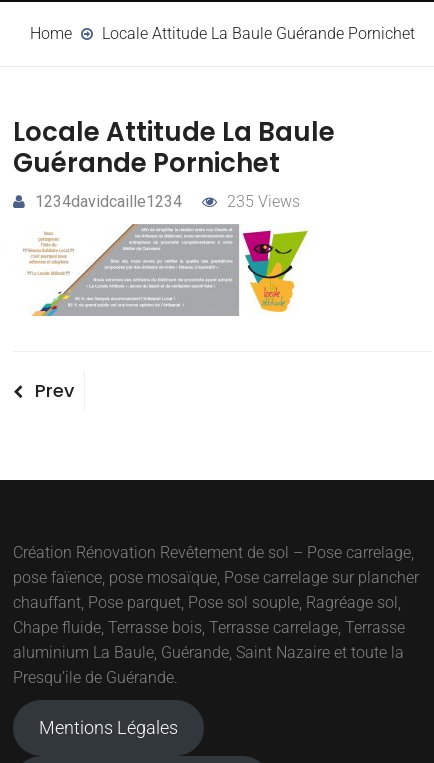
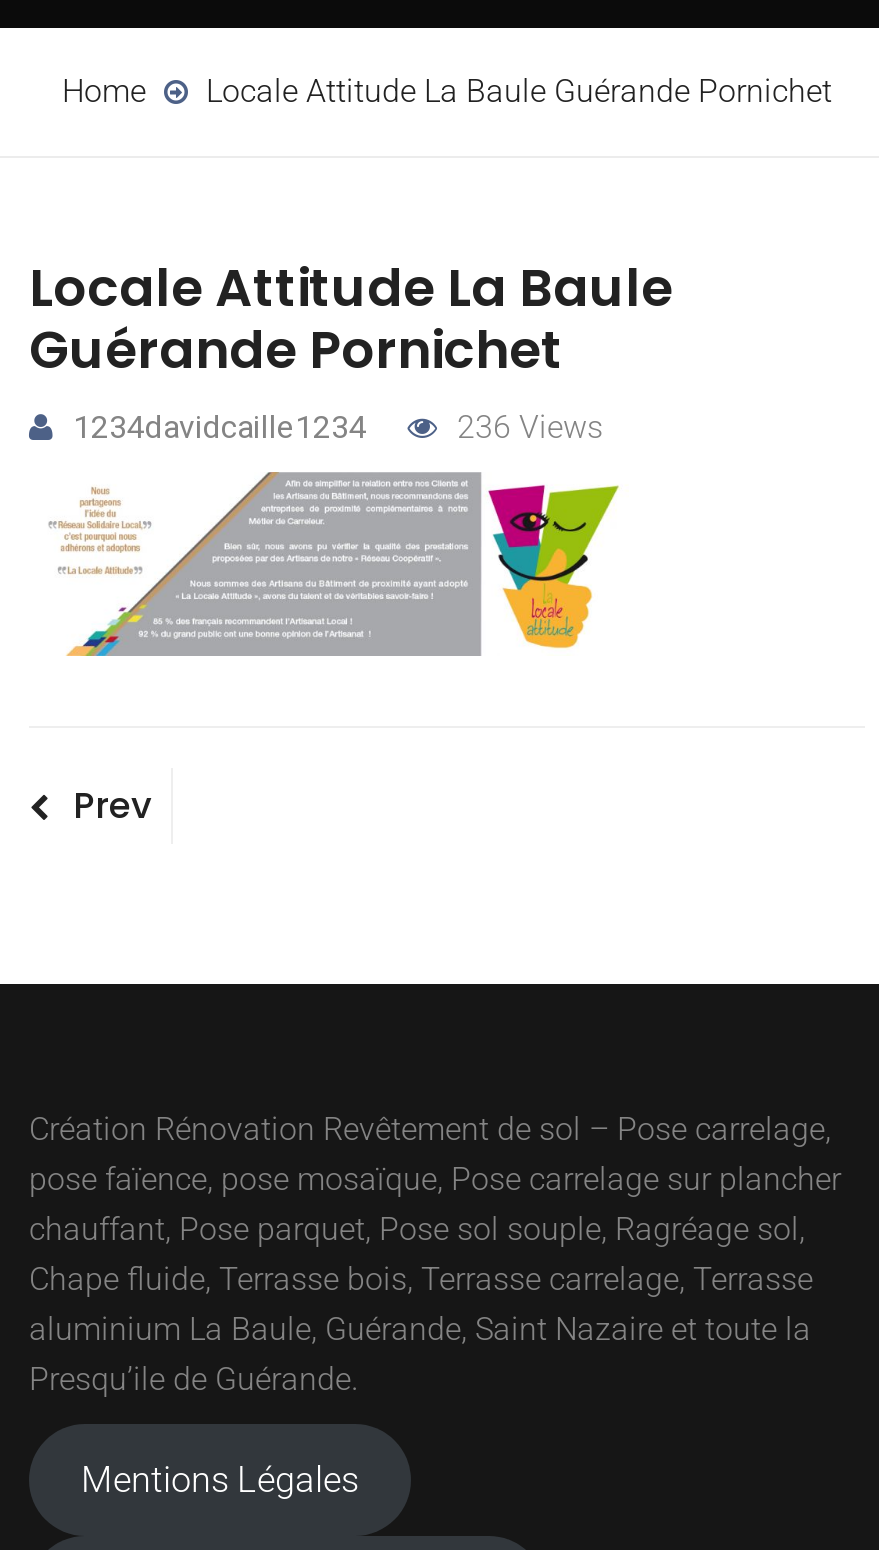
- 235 Views
+ 236 Views
